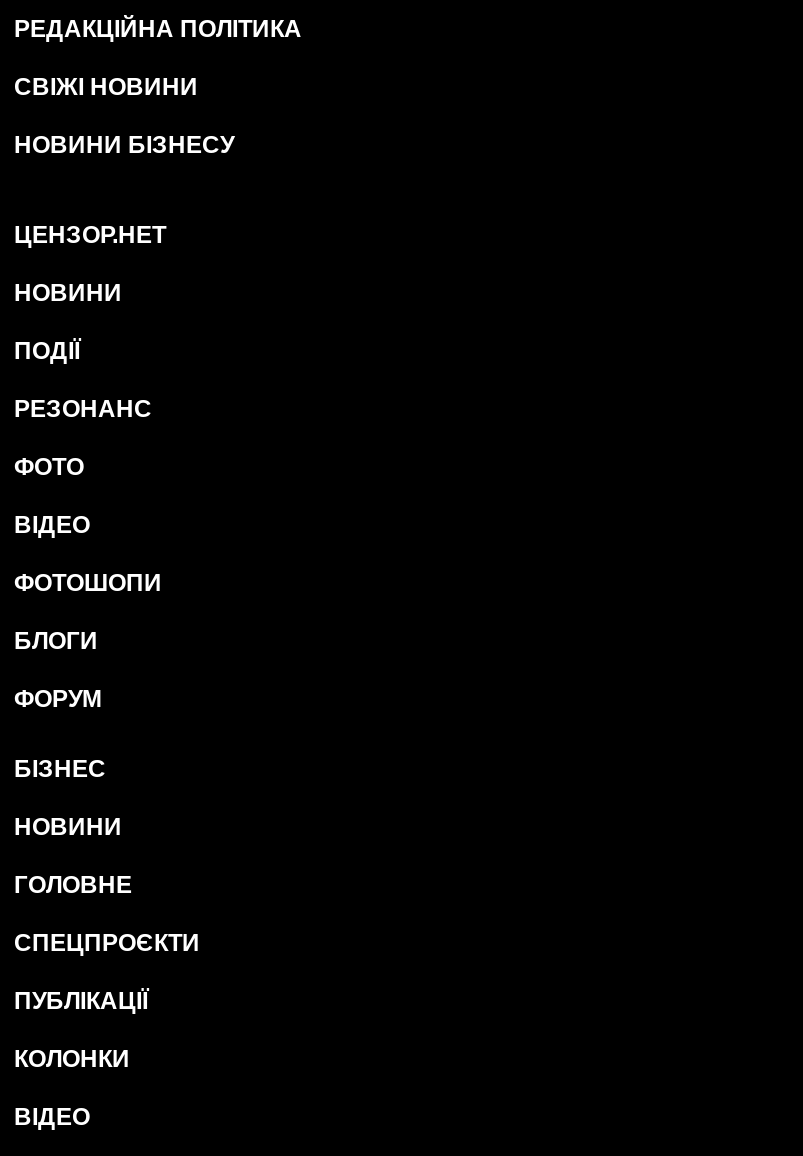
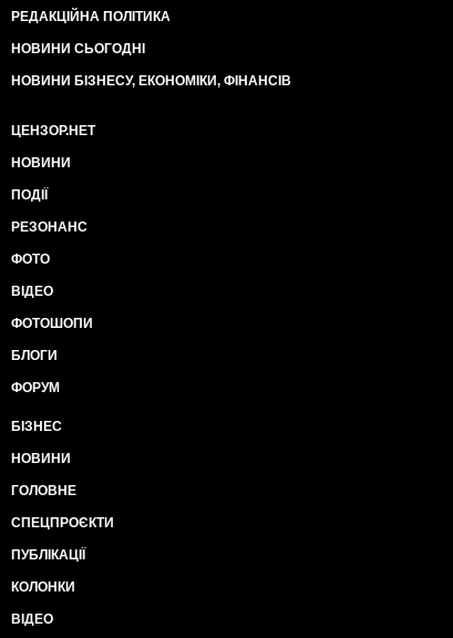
- СВІЖІ НОВИНИ
+ НОВИНИ СЬОГОДНІ

- НОВИНИ БІЗНЕСУ
+ НОВИНИ БІЗНЕСУ, ЕКОНОМІКИ, ФІНАНСІВ
